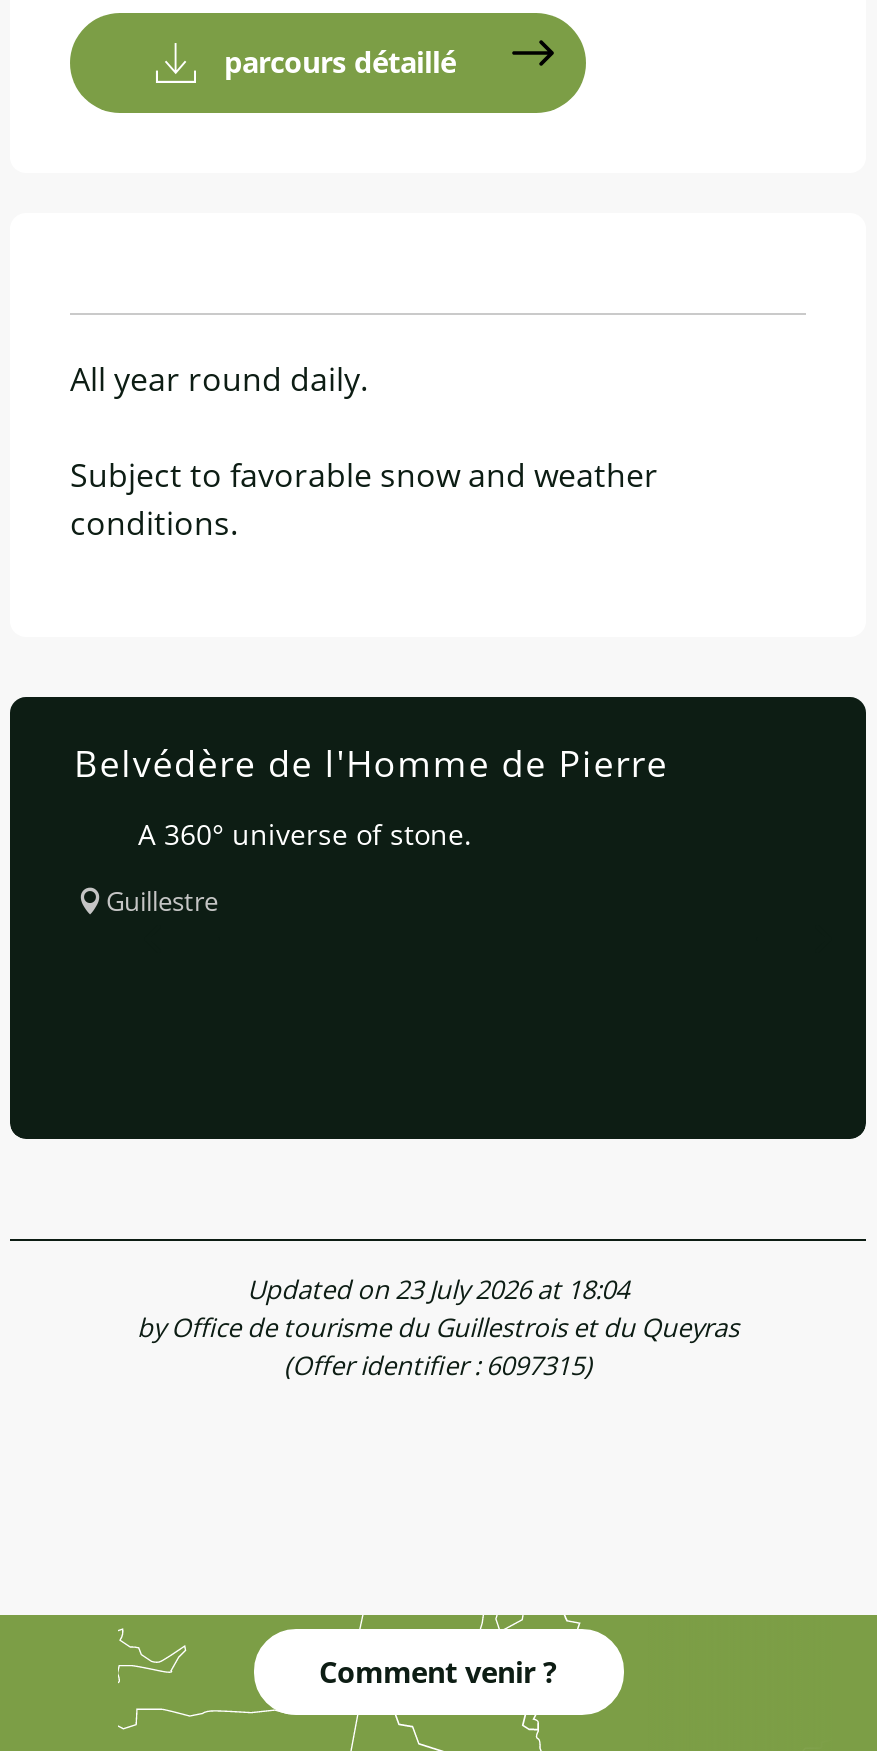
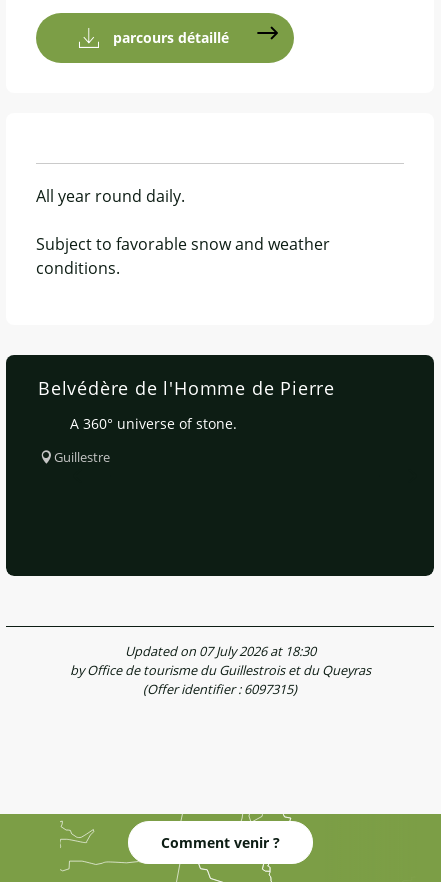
- Updated on 23 July 2026 at 18:04
+ Updated on 07 July 2026 at 18:30
